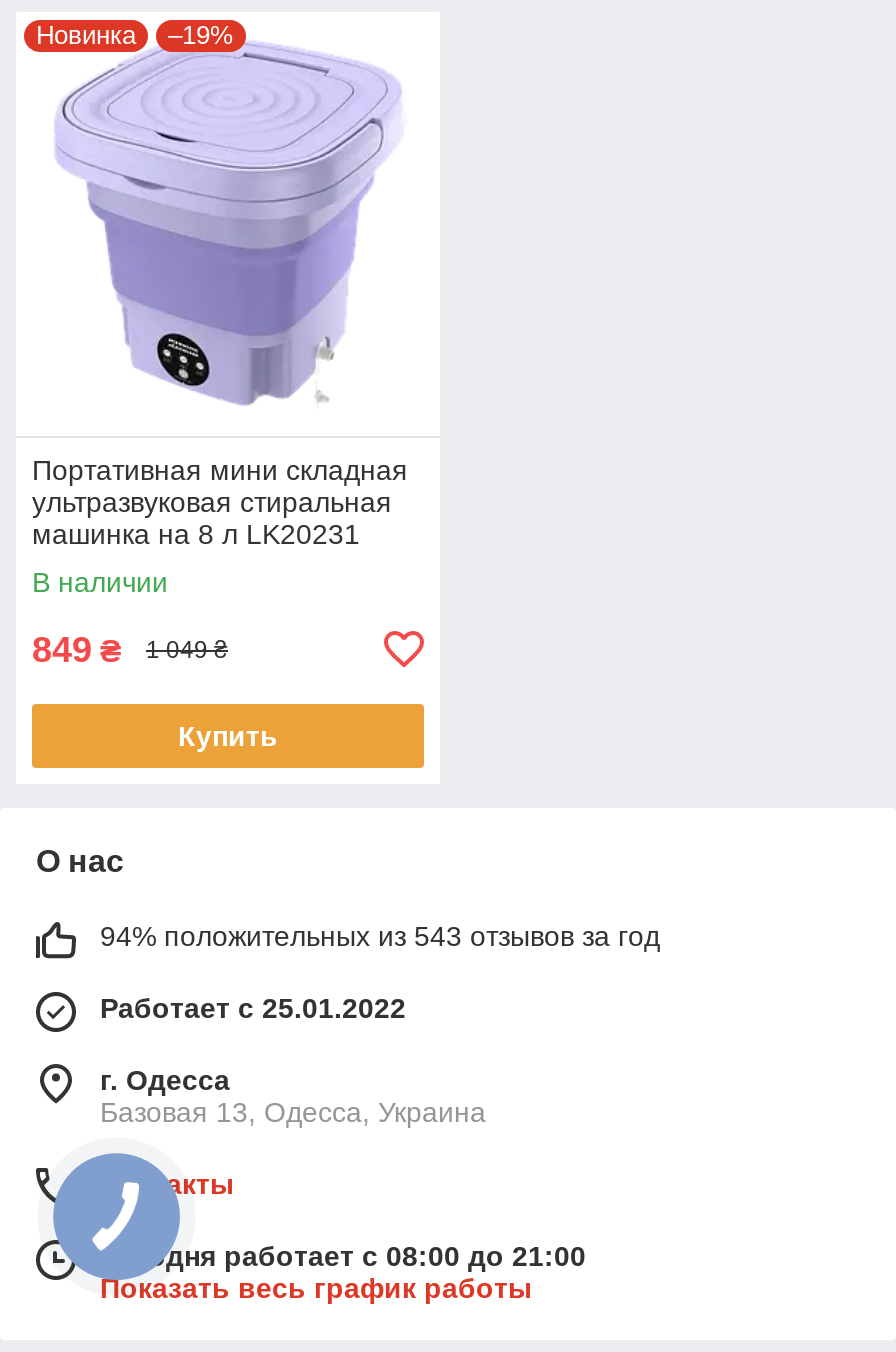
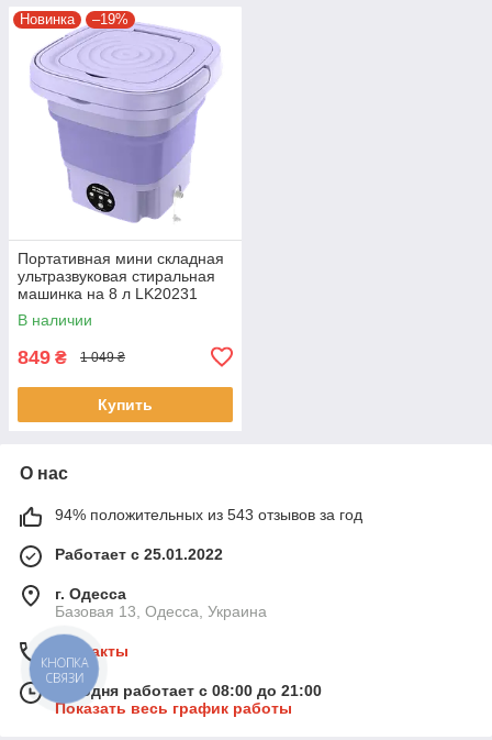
+ КНОПКА
+ СВЯЗИ
